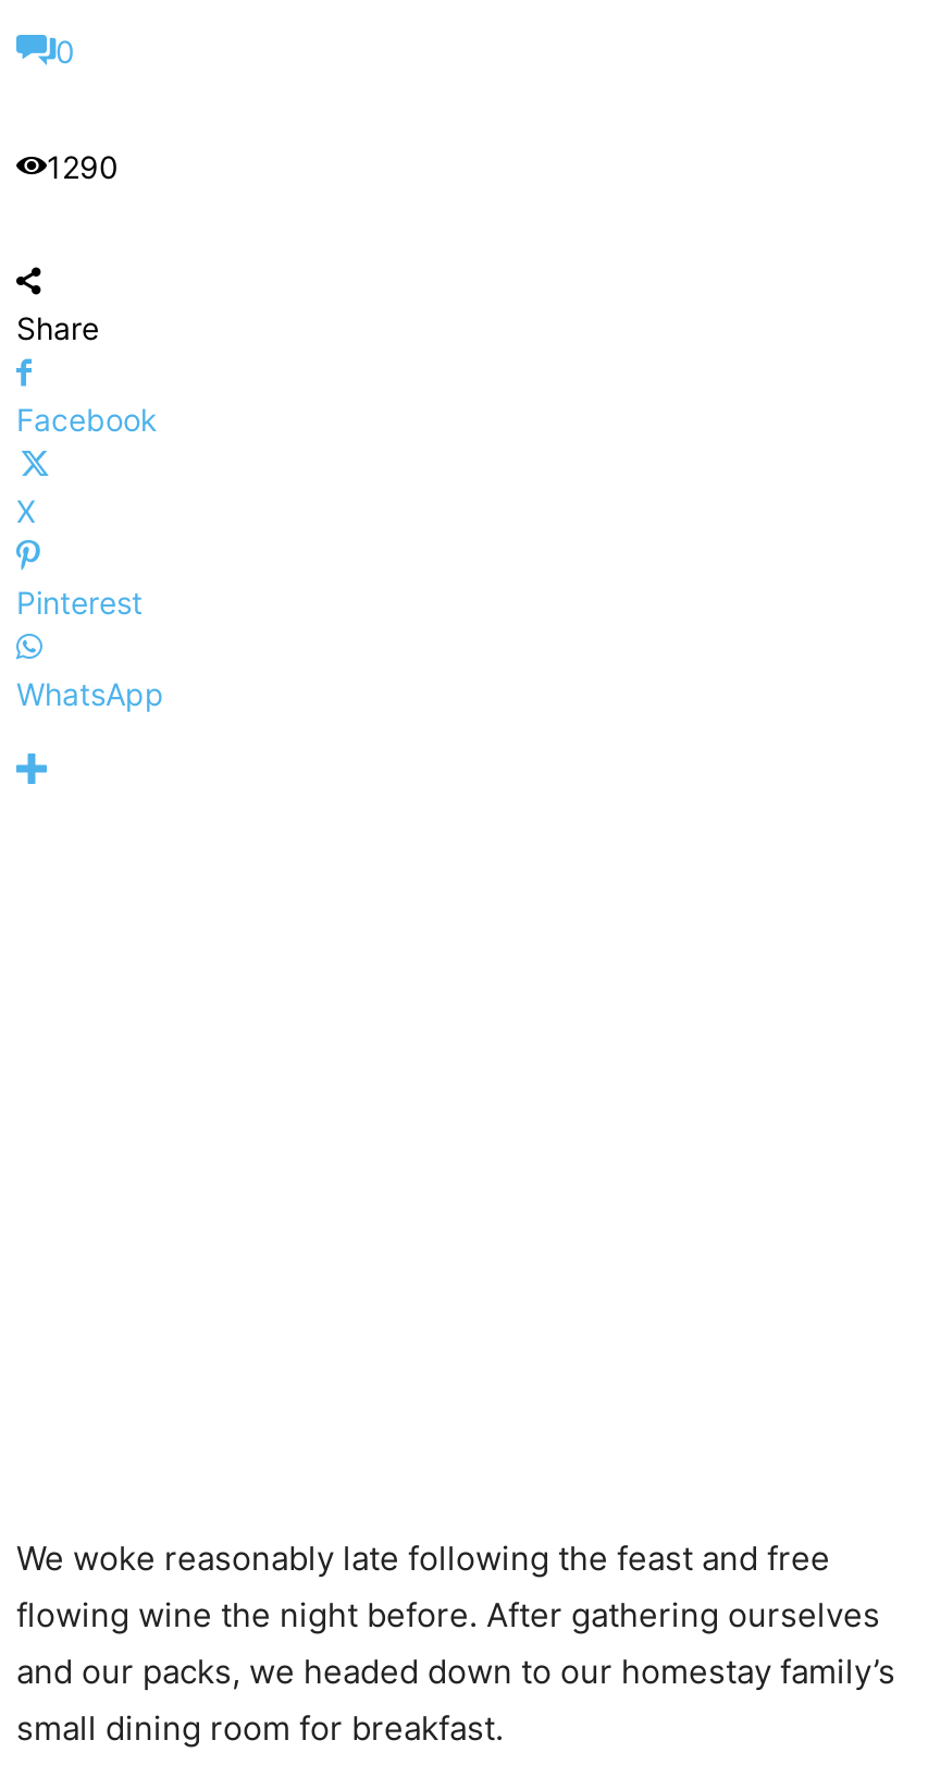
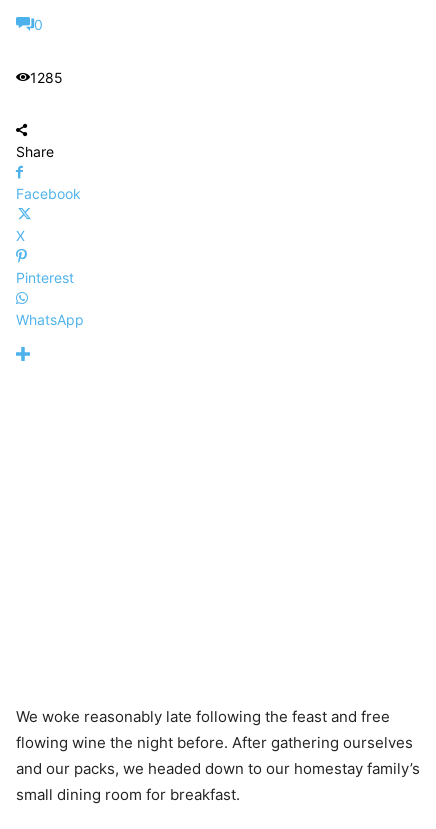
- 1290
+ 1285
